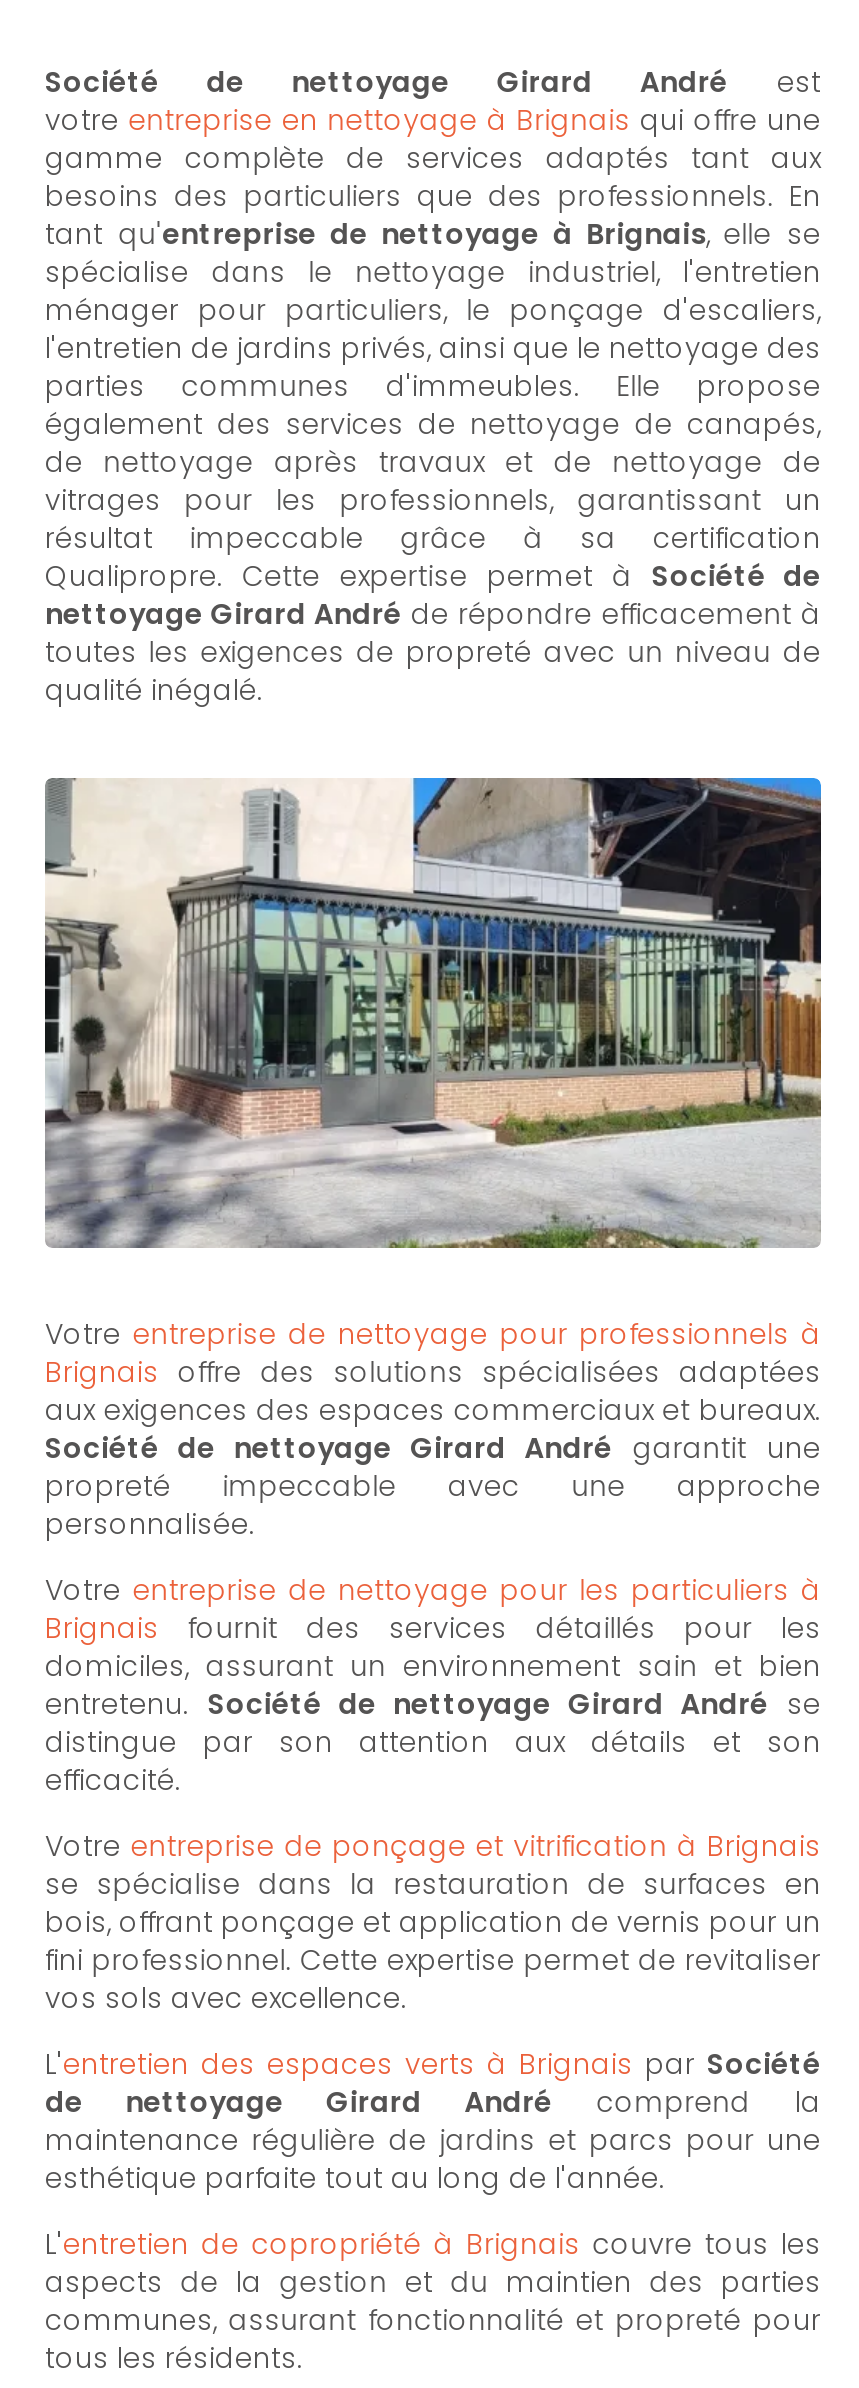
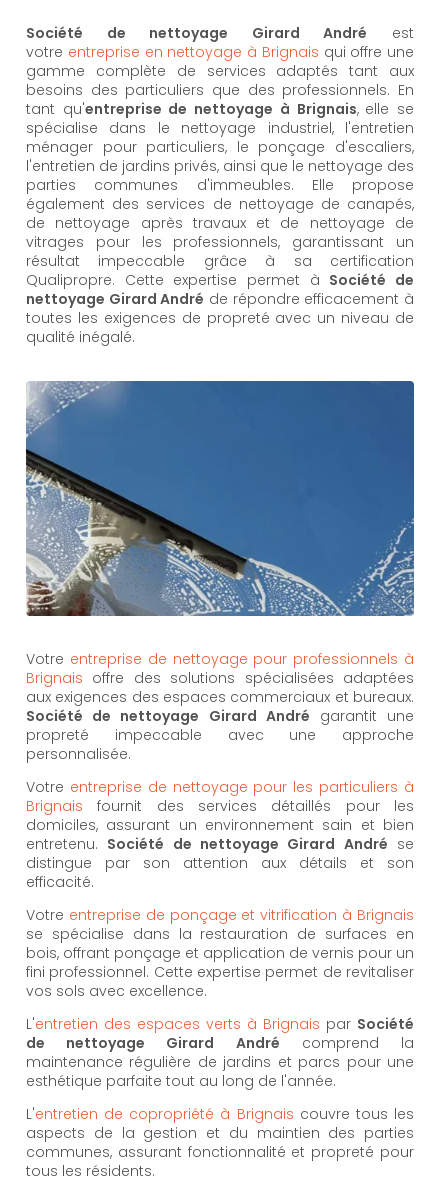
- [image]
+ [image]
